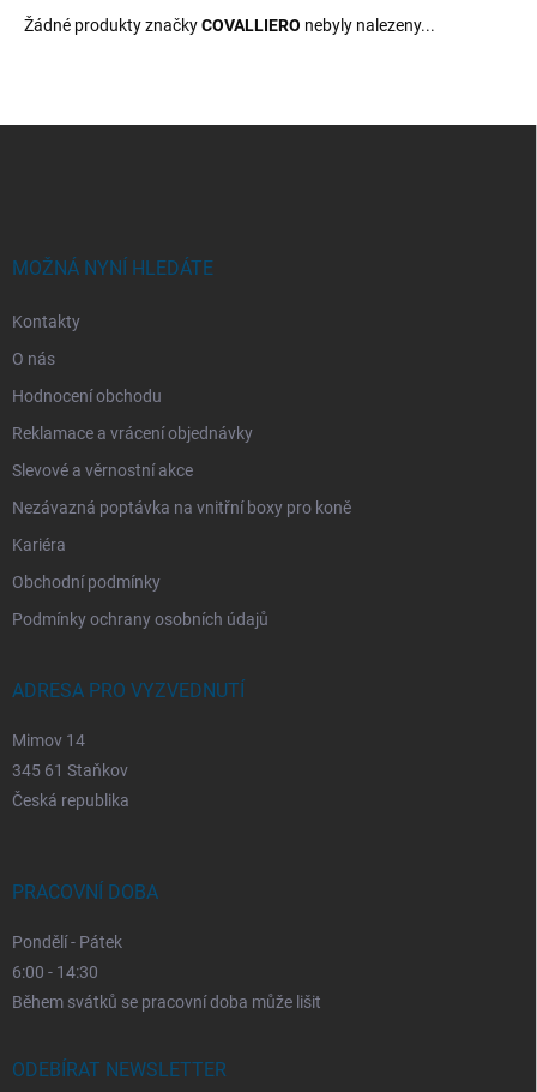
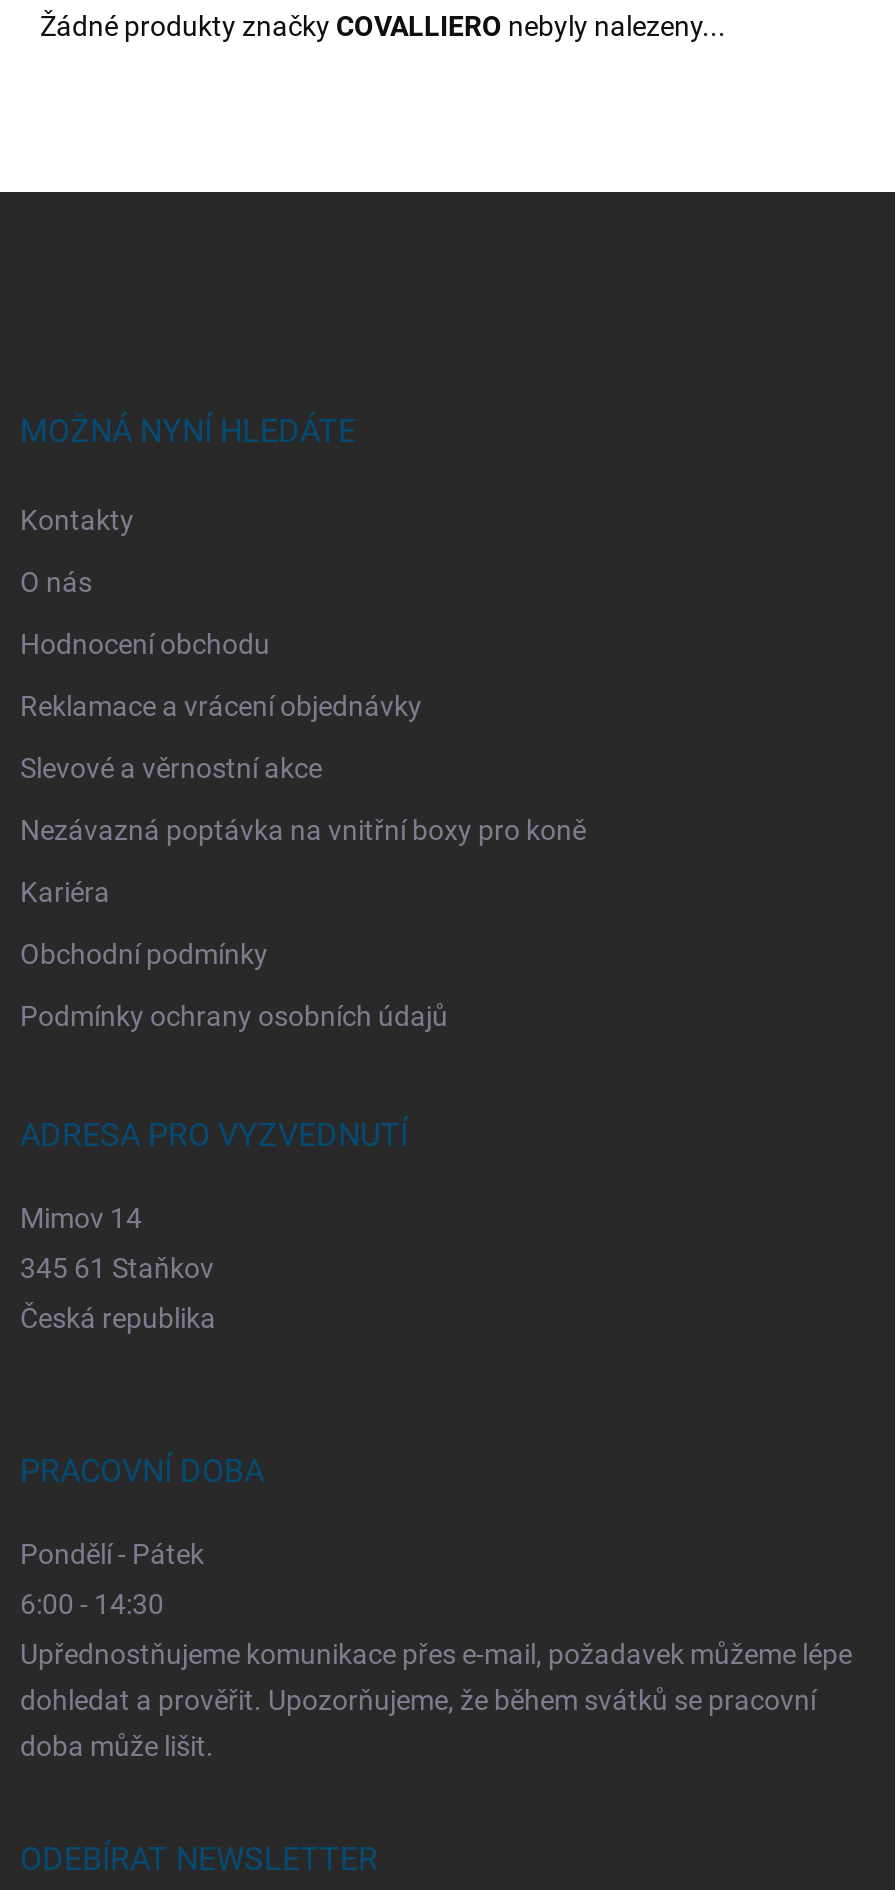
- Během svátků se pracovní doba může lišit
+ Upřednostňujeme komunikace přes e-mail, požadavek můžeme lépe
+ dohledat a prověřit. Upozorňujeme, že během svátků se pracovní
+ doba může lišit.
